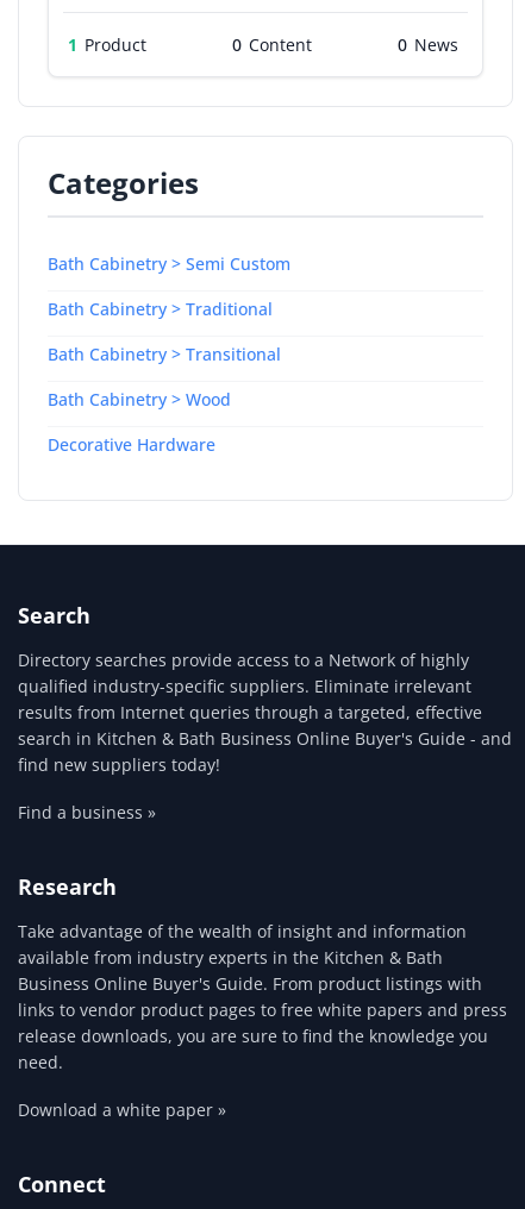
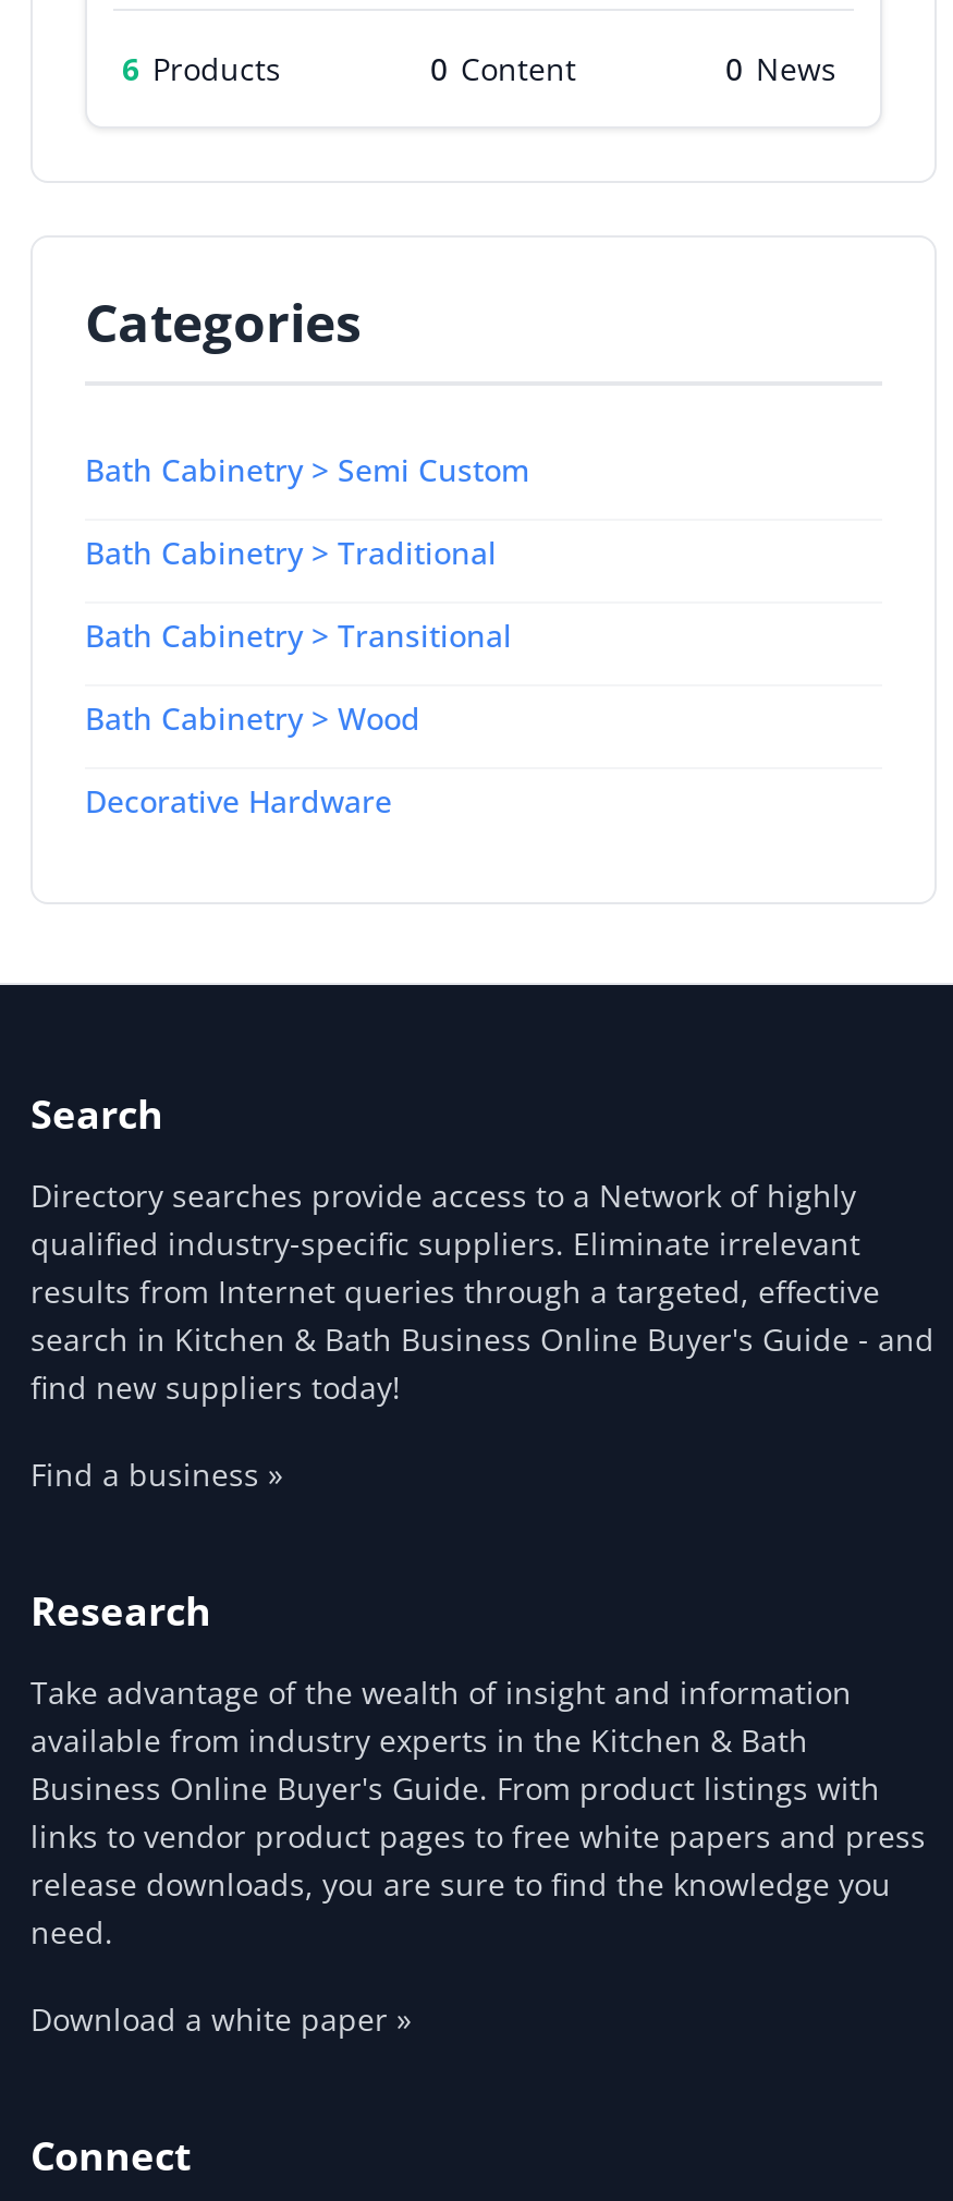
- 1 Product
+ 6 Products
